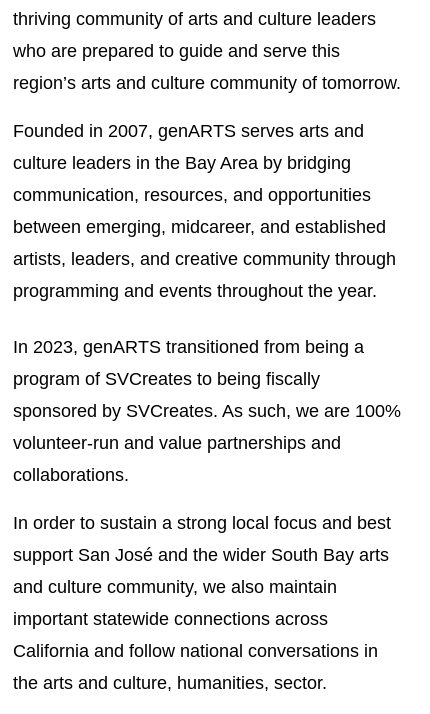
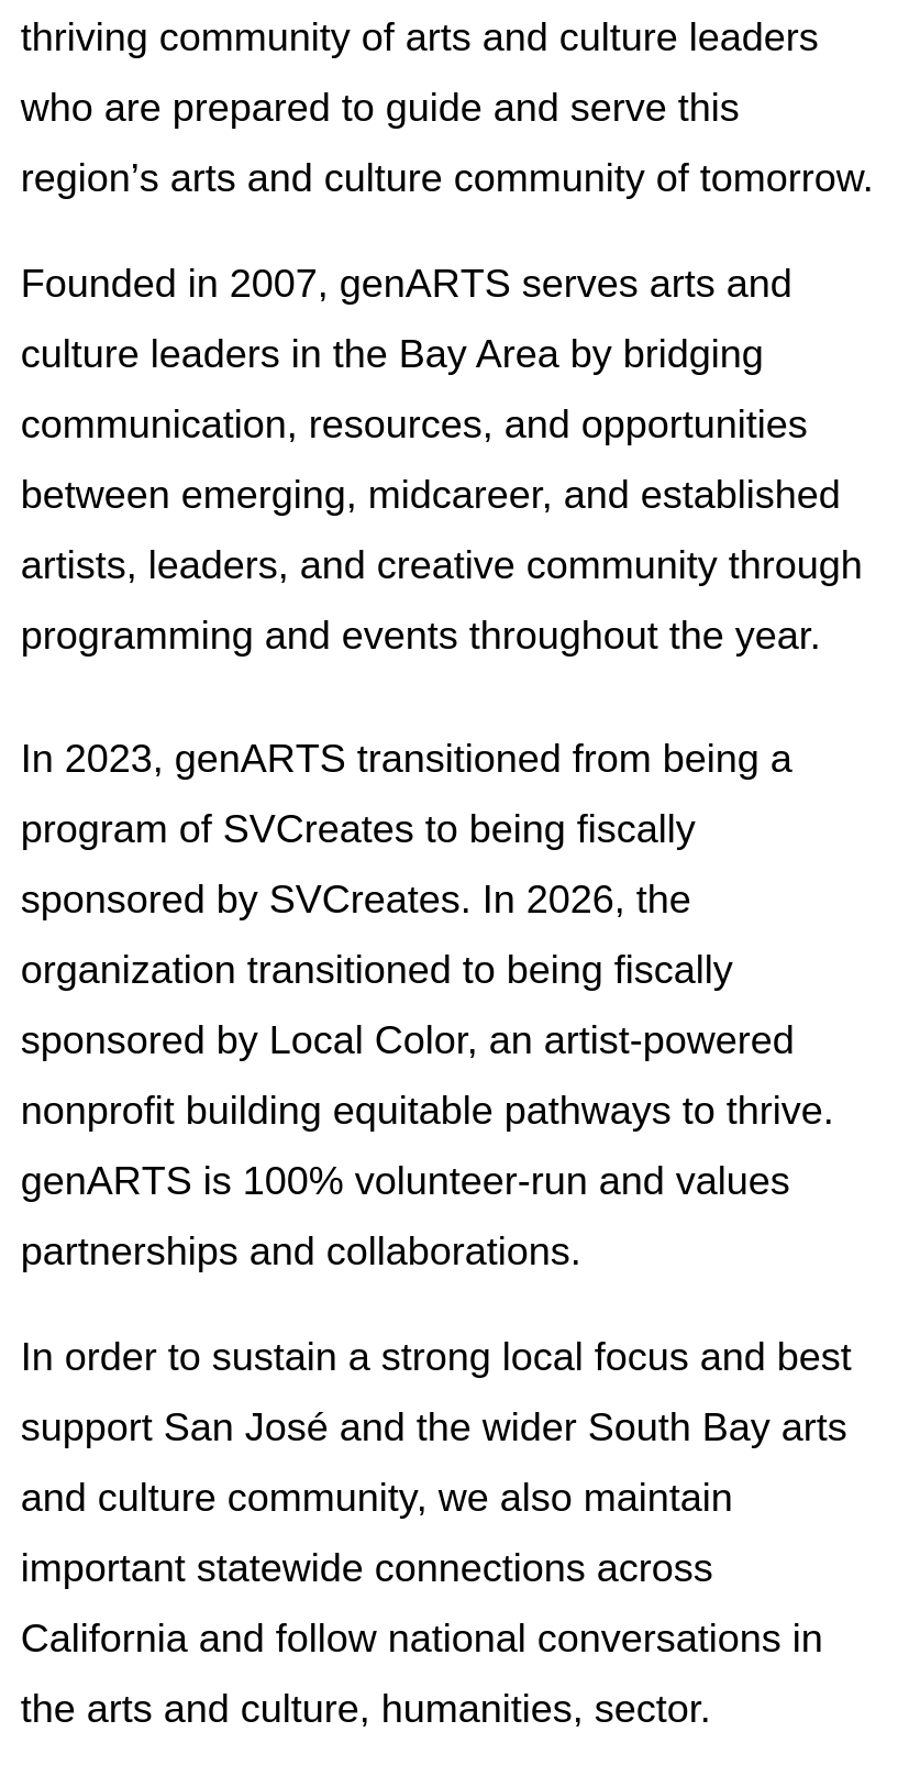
- sponsored by SVCreates. As such, we are 100%
- volunteer-run and value partnerships and
- collaborations.
+ sponsored by SVCreates. In 2026, the
+ organization transitioned to being fiscally
+ sponsored by Local Color, an artist-powered
+ nonprofit building equitable pathways to thrive.
+ genARTS is 100% volunteer-run and values
+ partnerships and collaborations.
